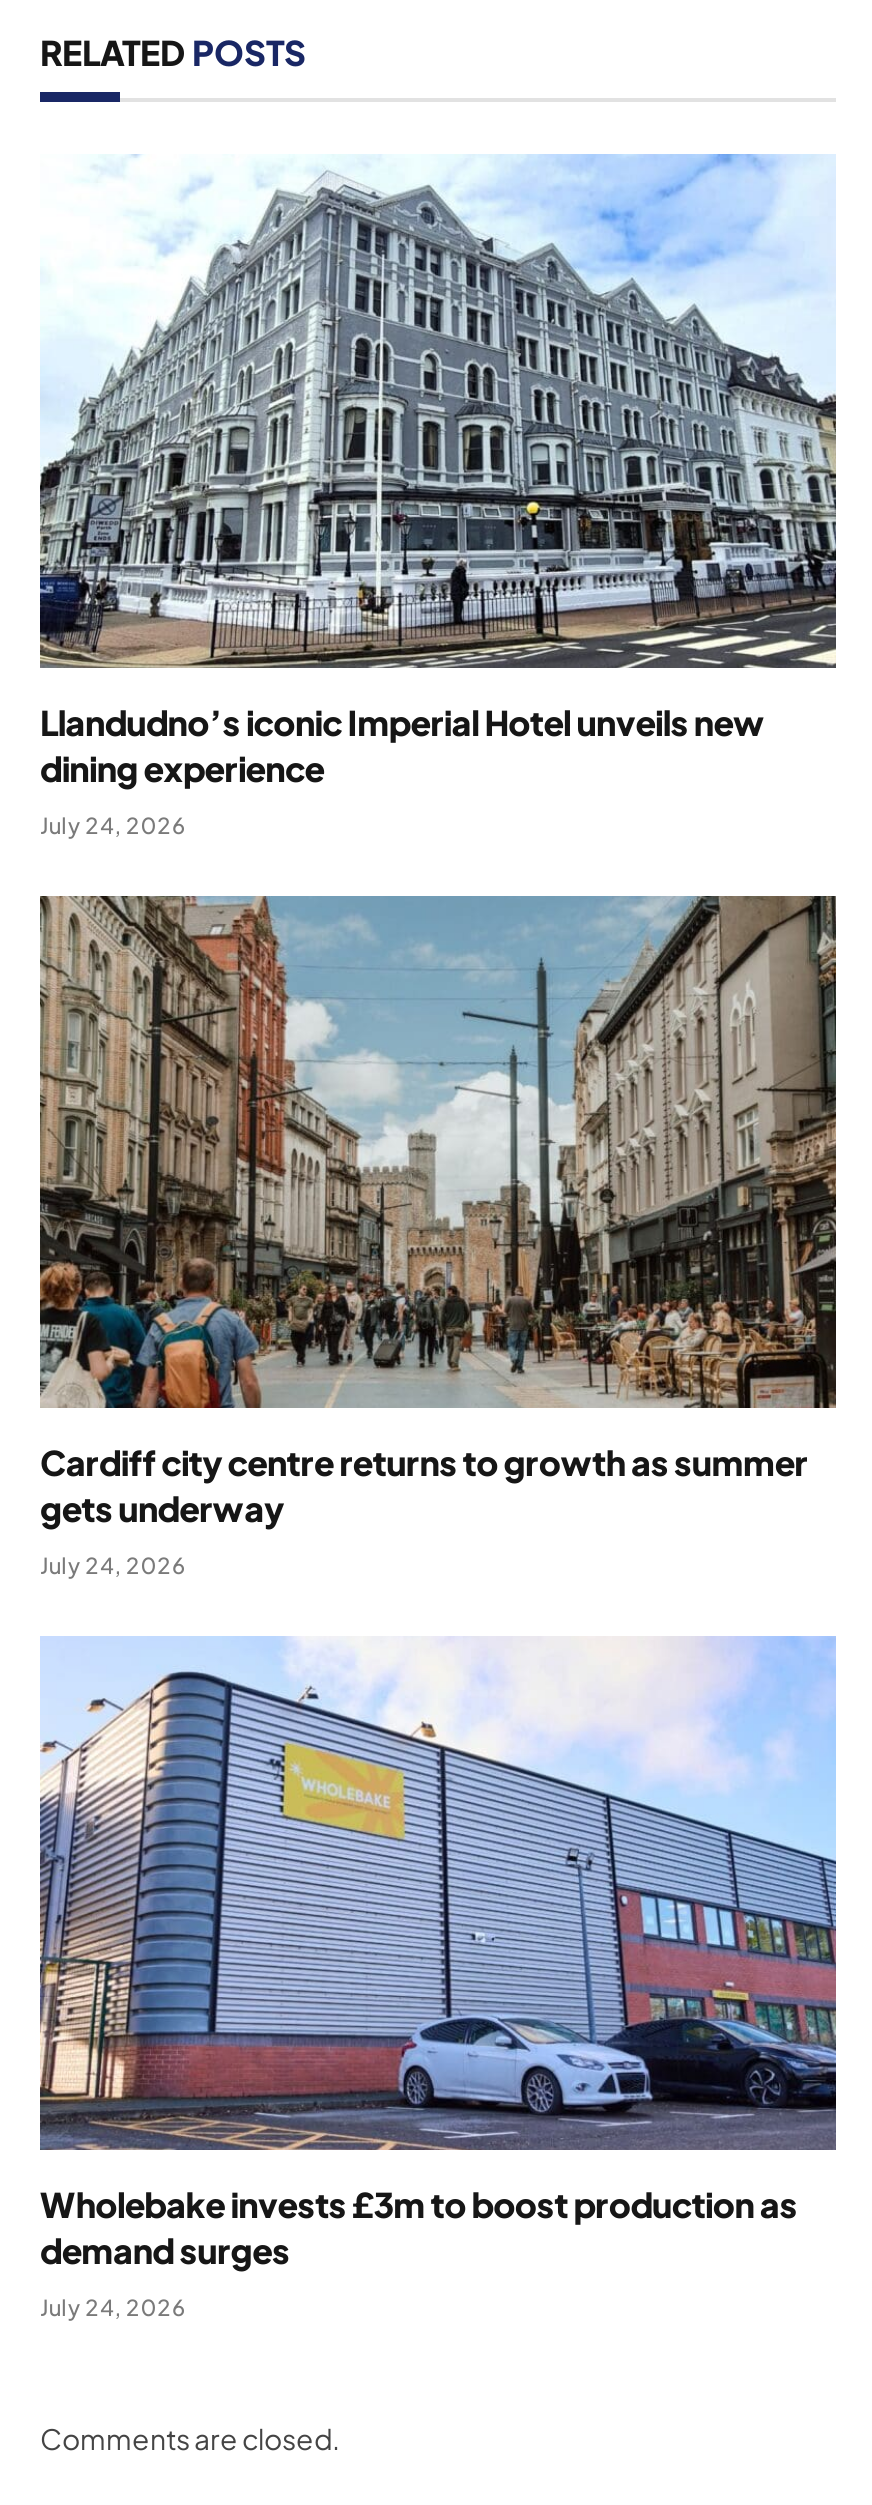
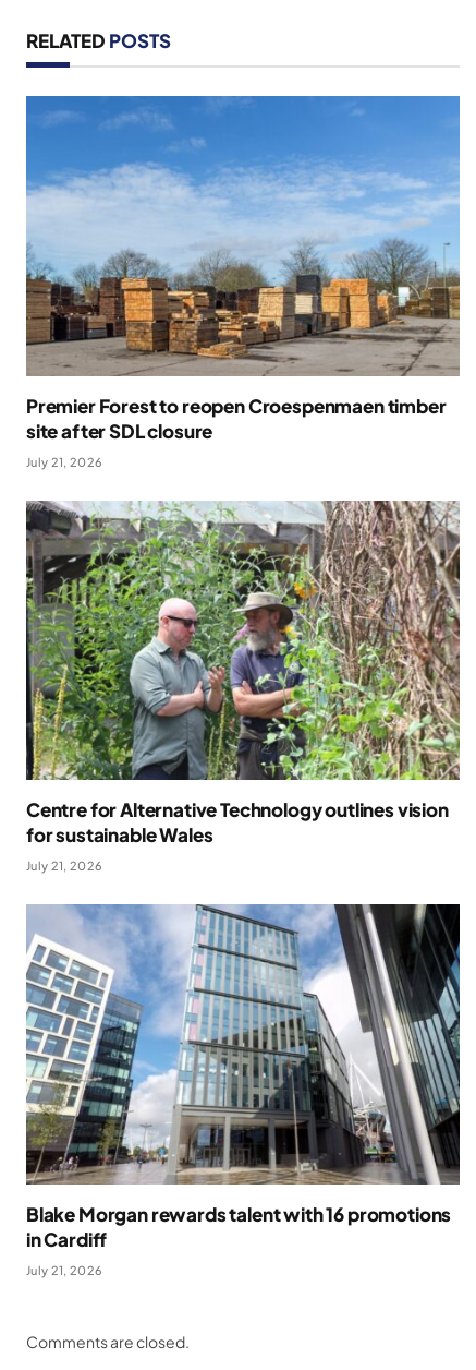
- [image]
- Llandudno’s iconic Imperial Hotel unveils new
- dining experience
+ [image]
+ Premier Forest to reopen Croespenmaen timber
+ site after SDL closure

- July 24, 2026
+ July 21, 2026

- [image]
- Cardiff city centre returns to growth as summer
- gets underway
+ [image]
+ Centre for Alternative Technology outlines vision
+ for sustainable Wales

- July 24, 2026
+ July 21, 2026

- [image]
- Wholebake invests £3m to boost production as
- demand surges
+ [image]
+ Blake Morgan rewards talent with 16 promotions
+ in Cardiff

- July 24, 2026
+ July 21, 2026
